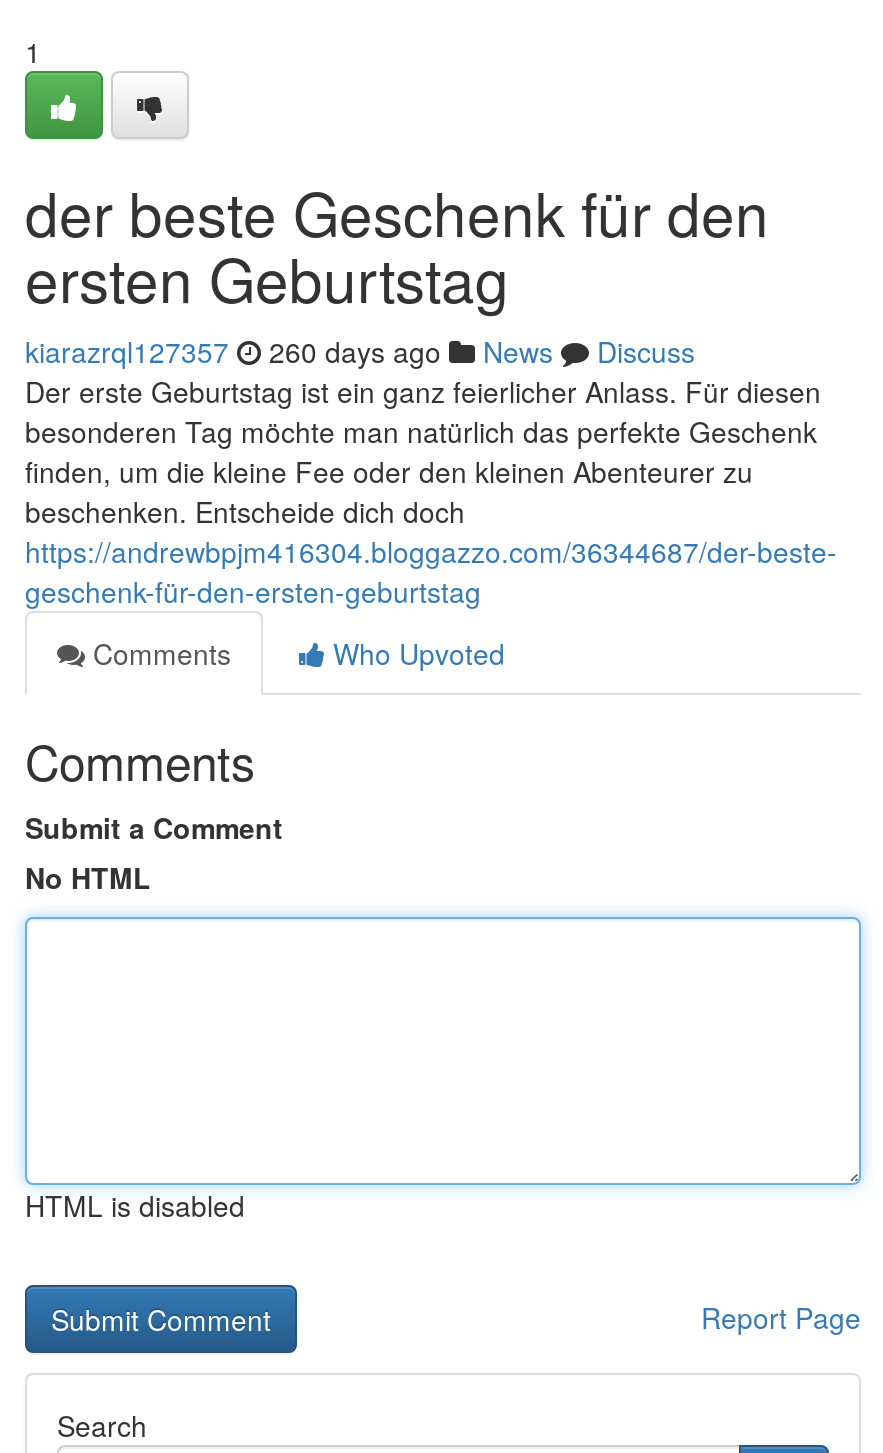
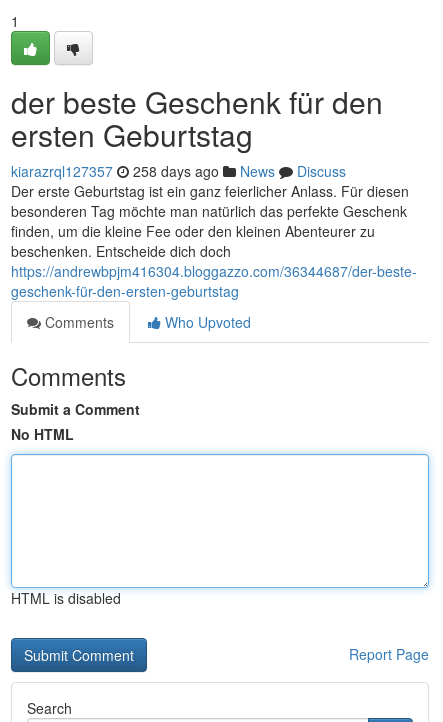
- kiarazrql127357 260 days ago News Discuss
+ kiarazrql127357 258 days ago News Discuss
